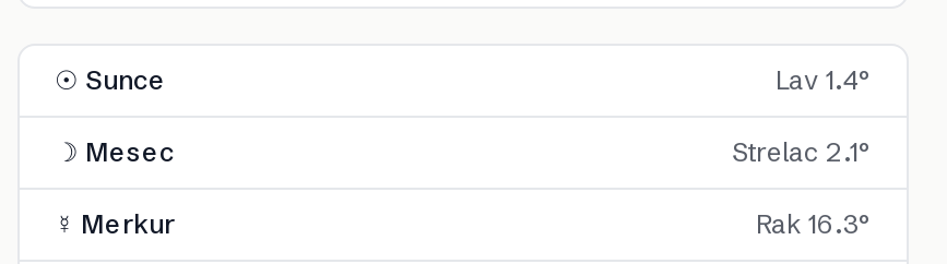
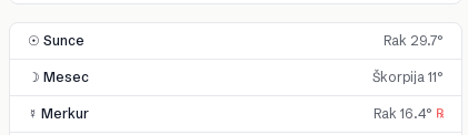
- Lav 1.4°
+ Rak 29.7°

- Strelac 2.1°
+ Škorpija 11°

- Rak 16.3°
+ Rak 16.4° ℞
